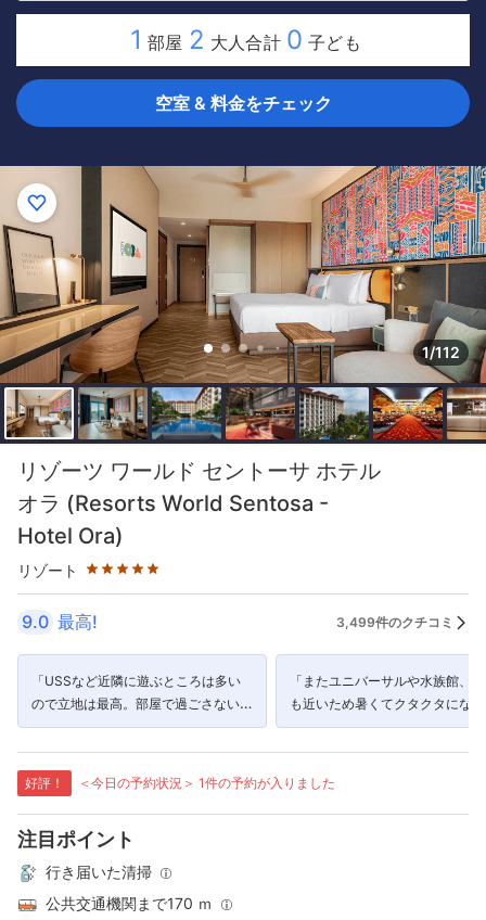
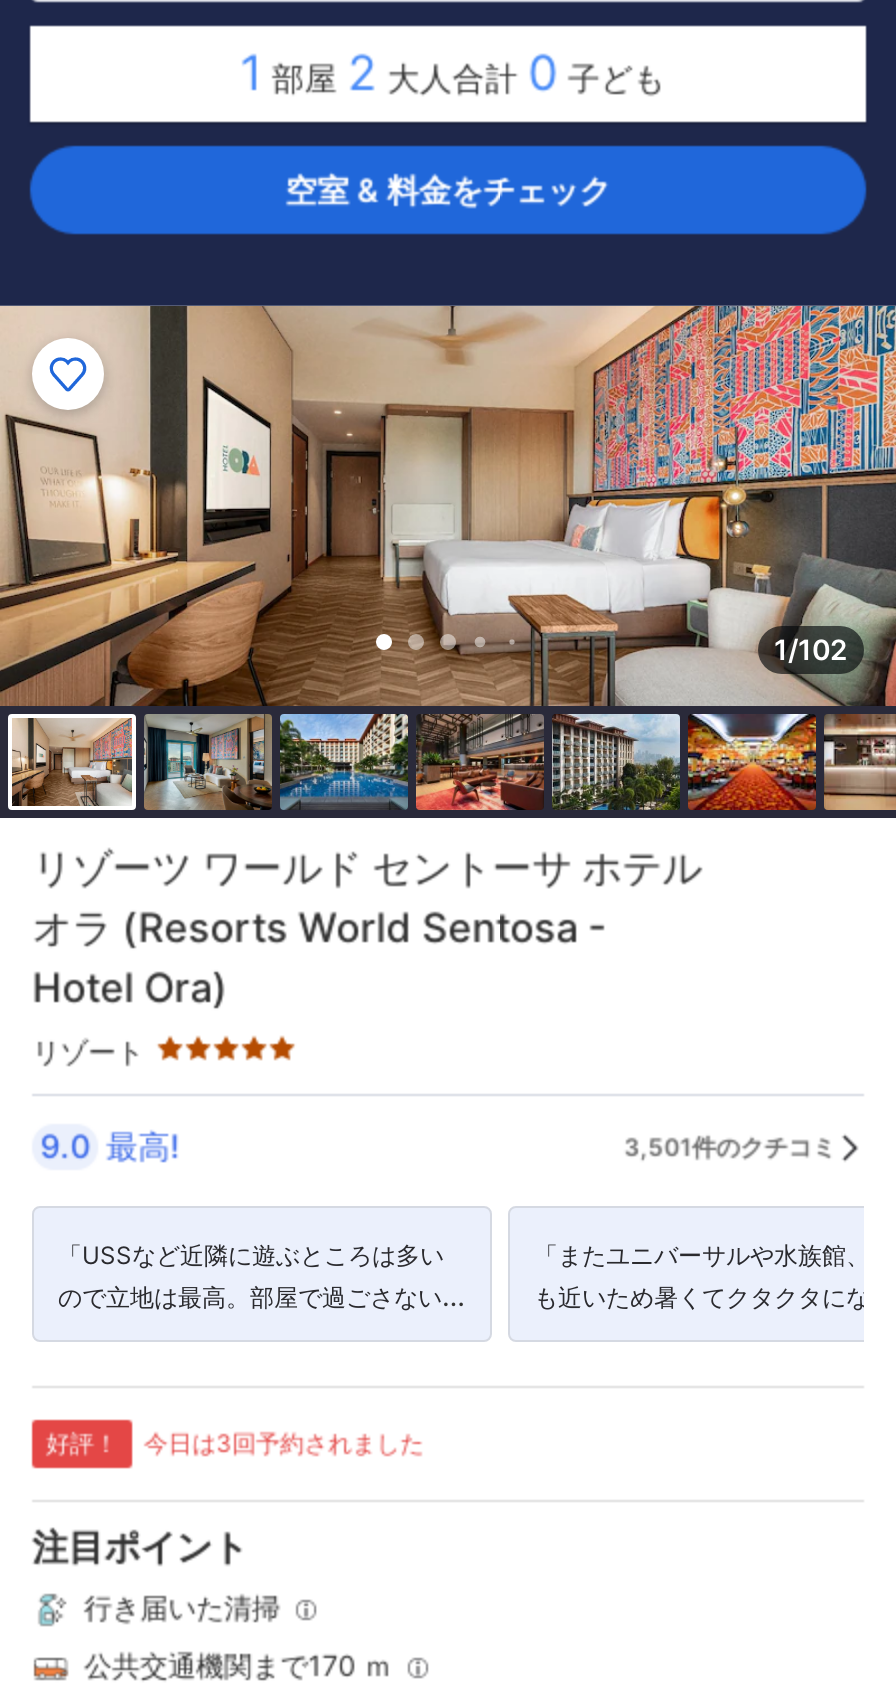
- 1/112
+ 1/102

- 3,499件のクチコミ
+ 3,501件のクチコミ

- ＜今日の予約状況＞ 1件の予約が入りました
+ 今日は3回予約されました
